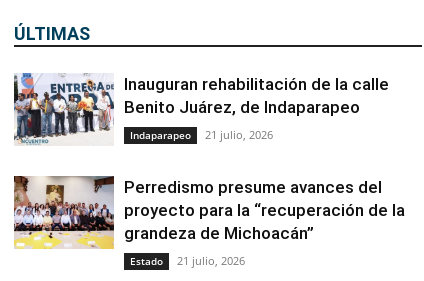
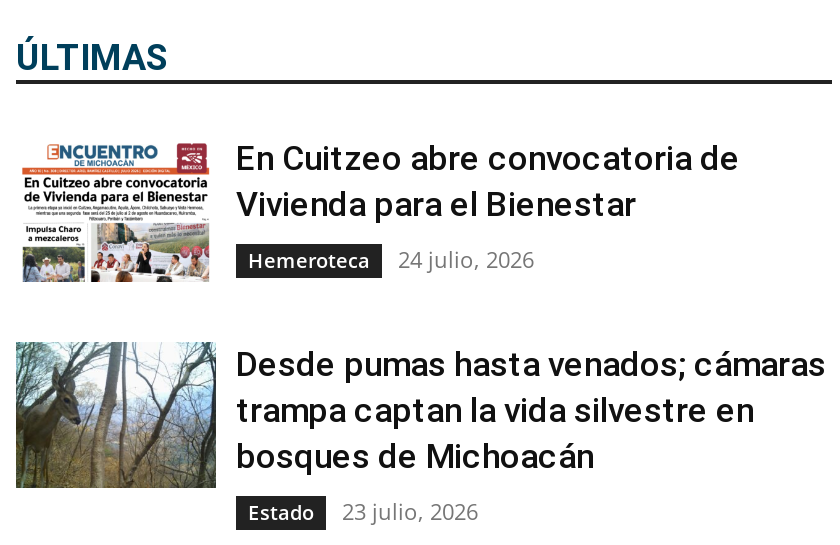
- [image]
- Inauguran rehabilitación de la calle
- Benito Juárez, de Indaparapeo
+ [image]
+ En Cuitzeo abre convocatoria de
+ Vivienda para el Bienestar

- Indaparapeo
- 21 julio, 2026
+ Hemeroteca
+ 24 julio, 2026

- [image]
- Perredismo presume avances del
- proyecto para la “recuperación de la
- grandeza de Michoacán”
+ [image]
+ Desde pumas hasta venados; cámaras
+ trampa captan la vida silvestre en
+ bosques de Michoacán

- Estado 21 julio, 2026
+ Estado 23 julio, 2026
